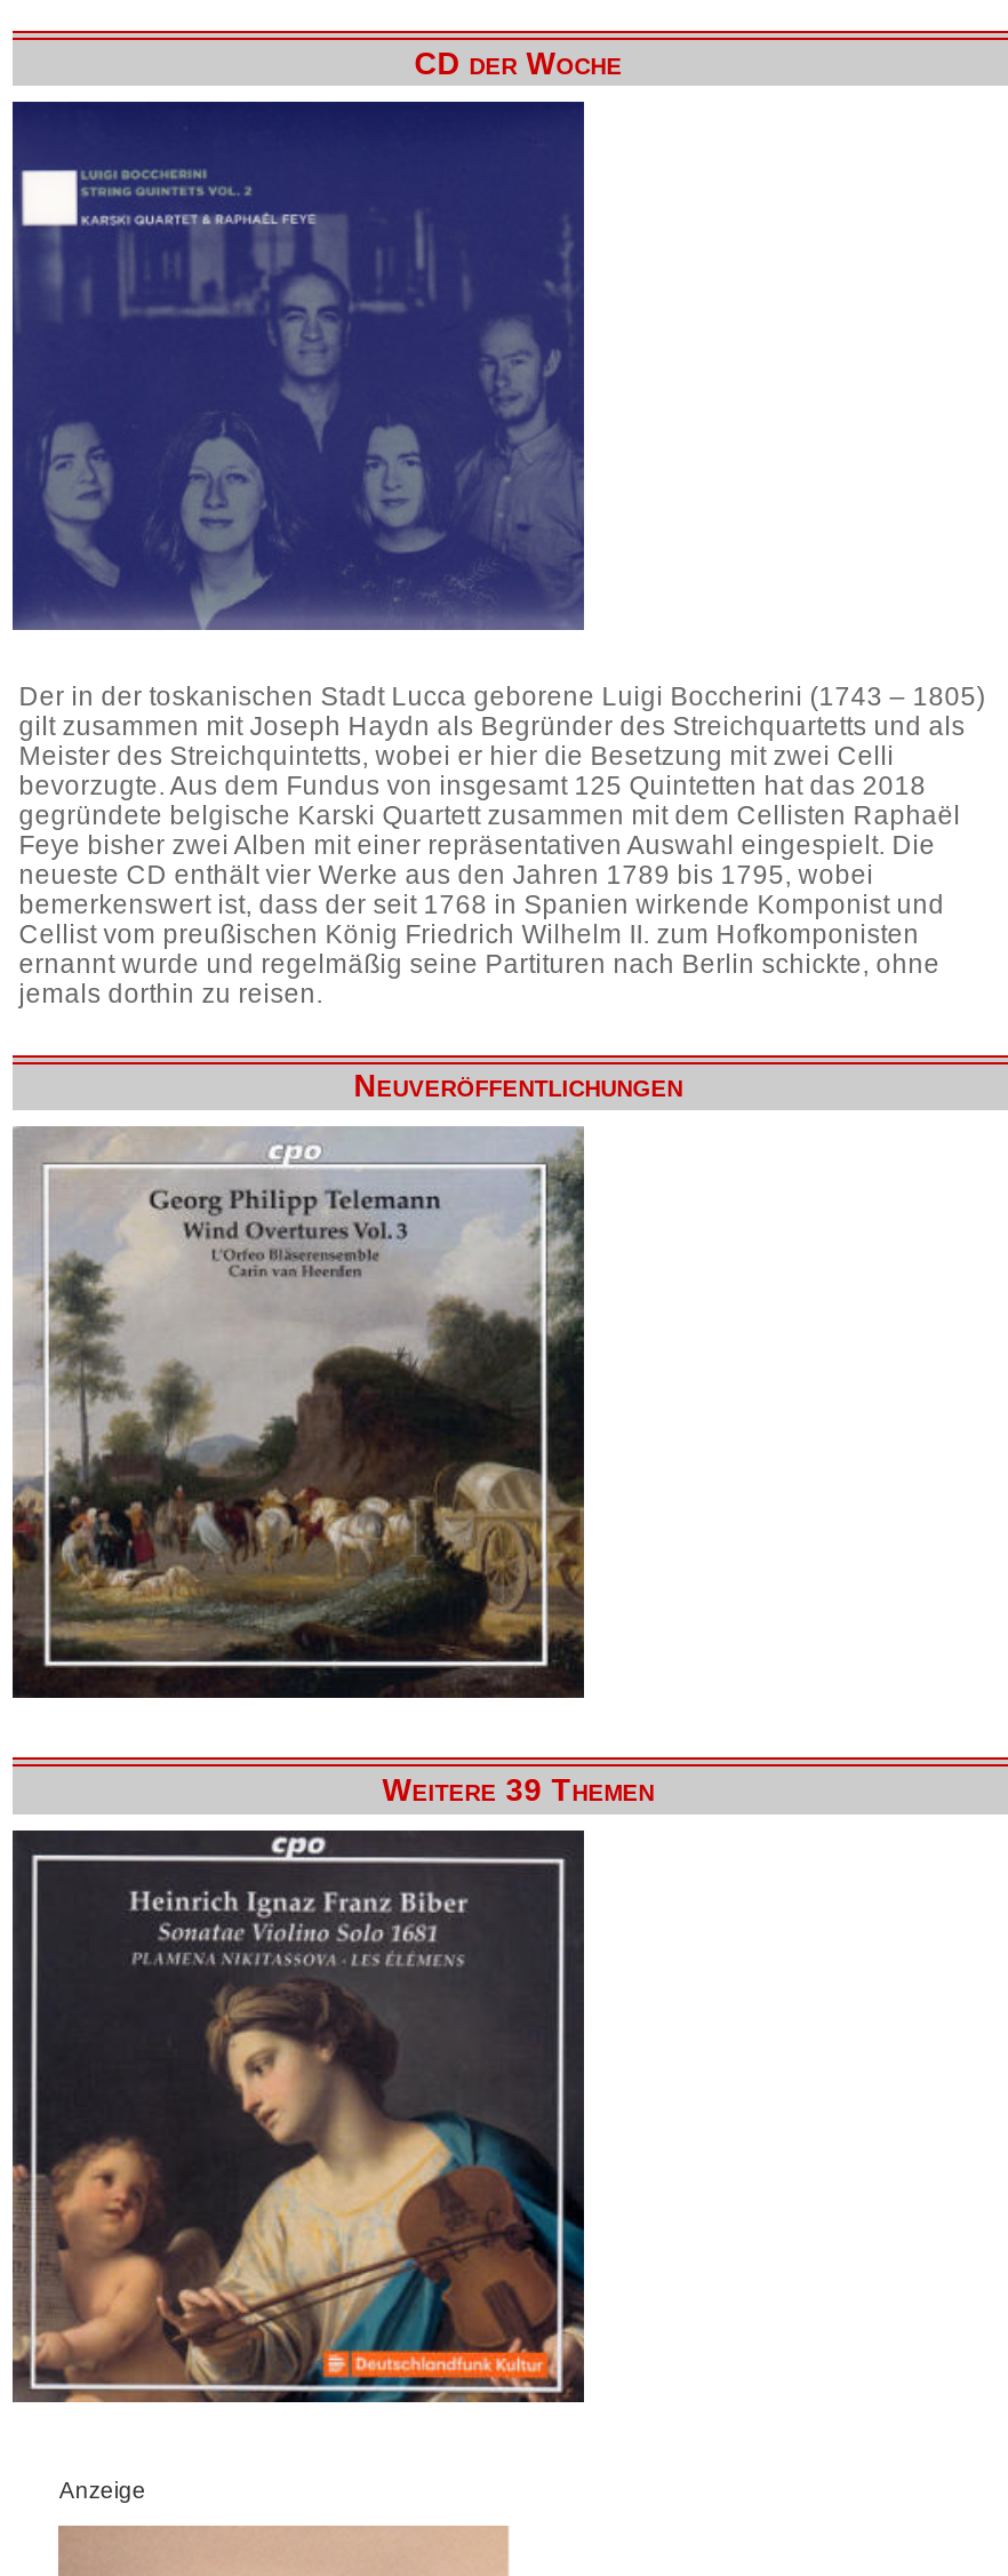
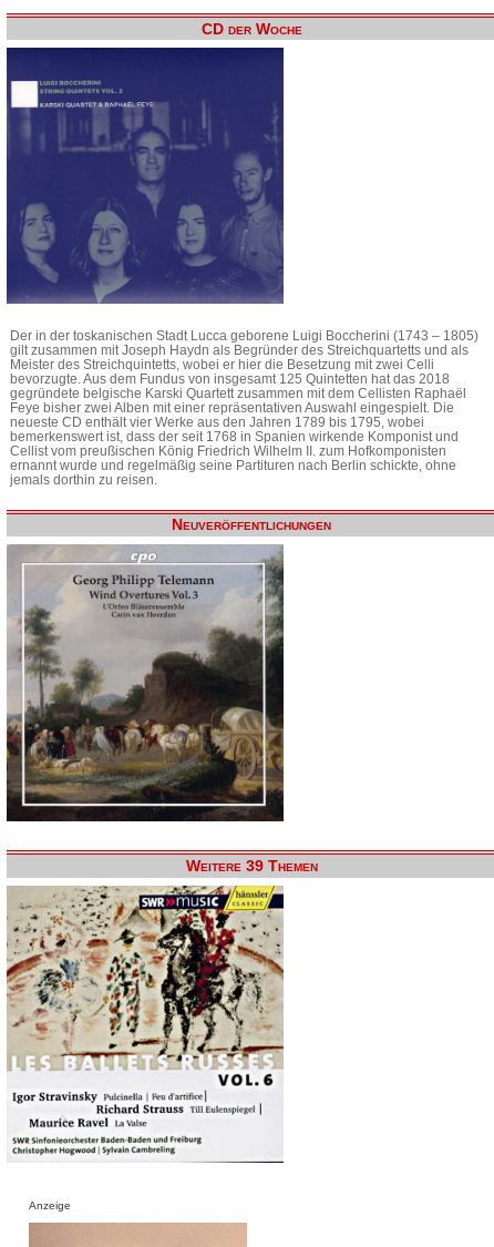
- [image]
+ [image]
